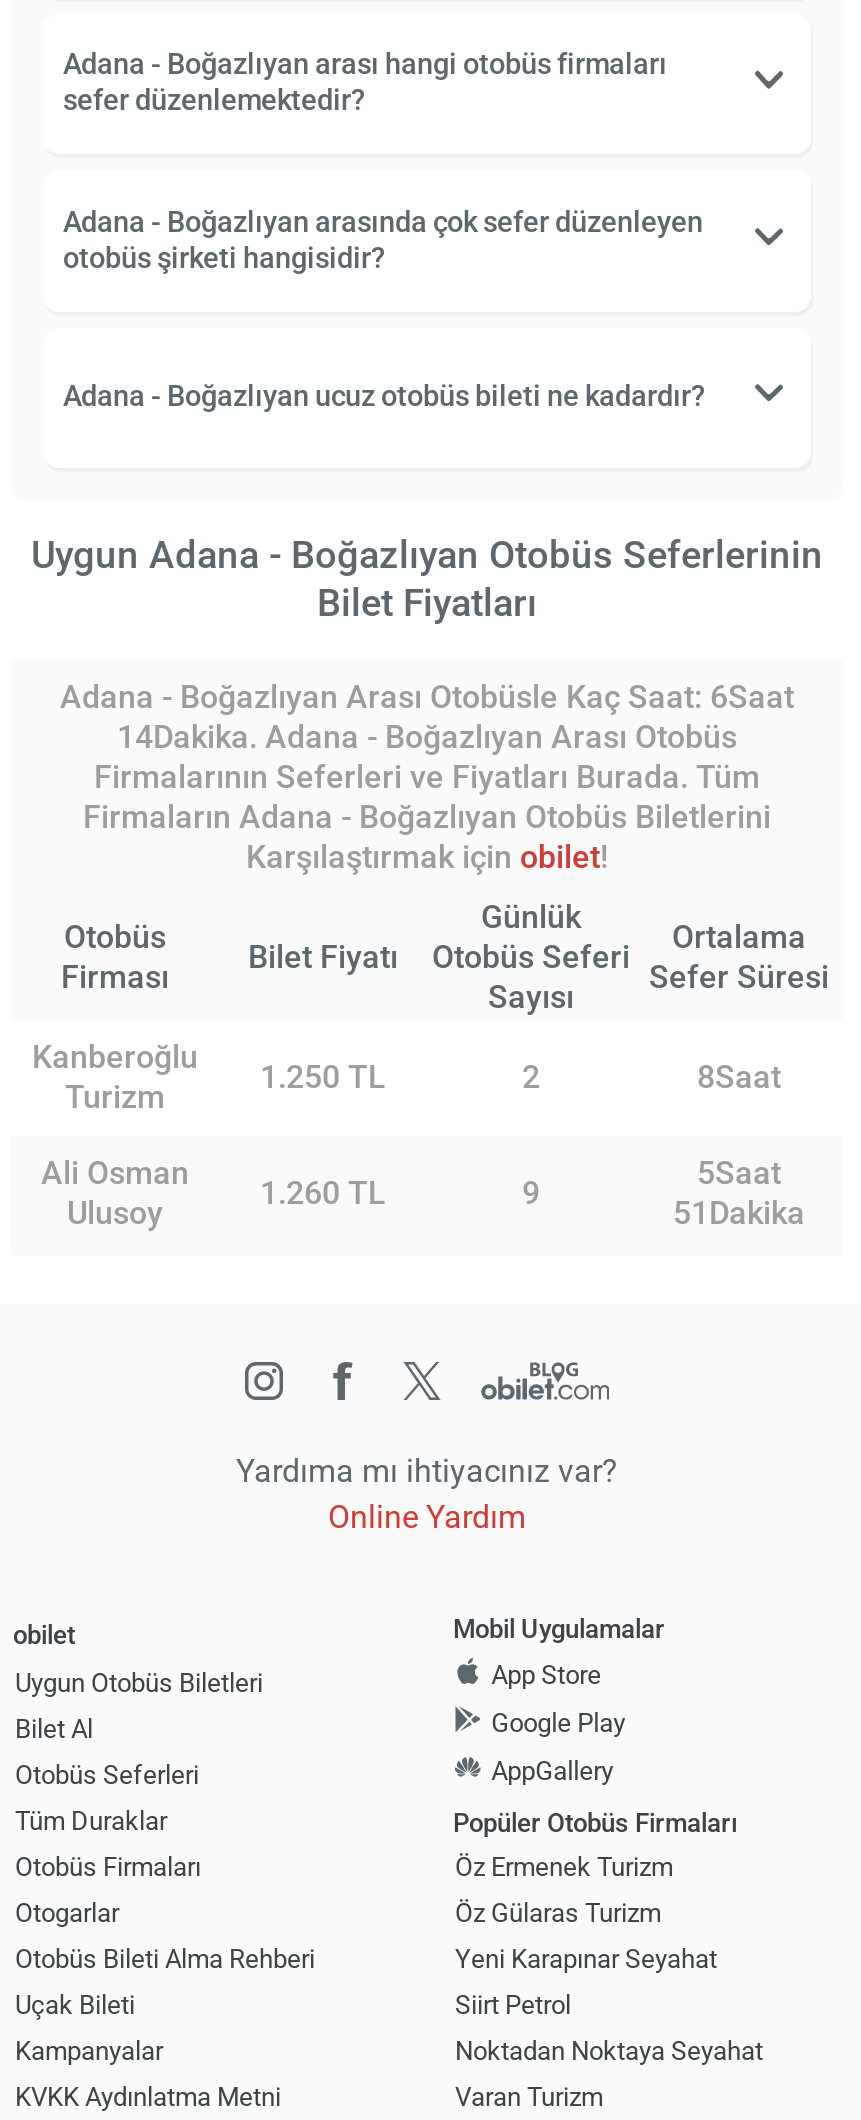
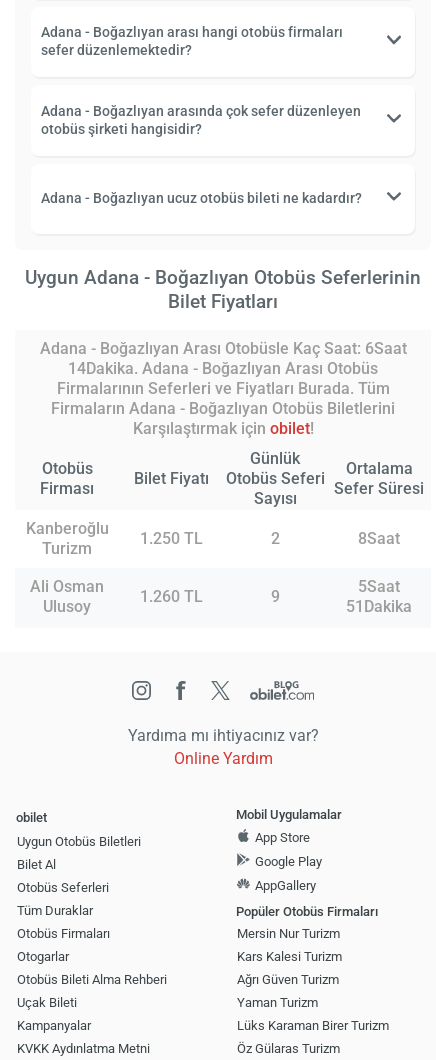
- Öz Ermenek Turizm
+ Mersin Nur Turizm
+ Kars Kalesi Turizm
+ Ağrı Güven Turizm
+ Yaman Turizm
+ Lüks Karaman Birer Turizm

moved down: Öz Gülaras Turizm

- Yeni Karapınar Seyahat
- Siirt Petrol
- Noktadan Noktaya Seyahat
- Varan Turizm
